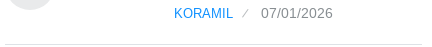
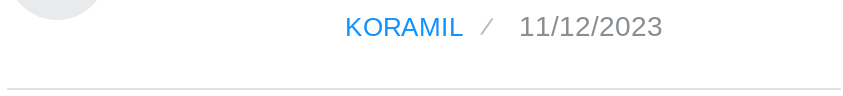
- KORAMIL 07/01/2026
+ KORAMIL 11/12/2023
